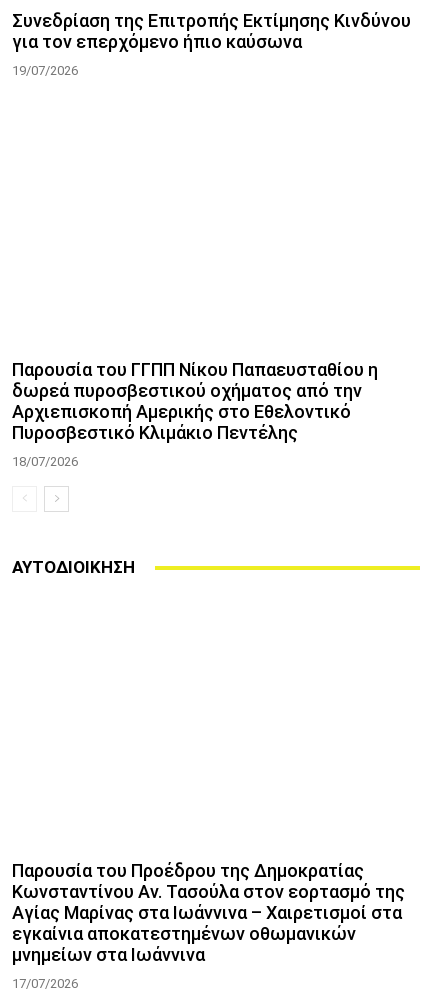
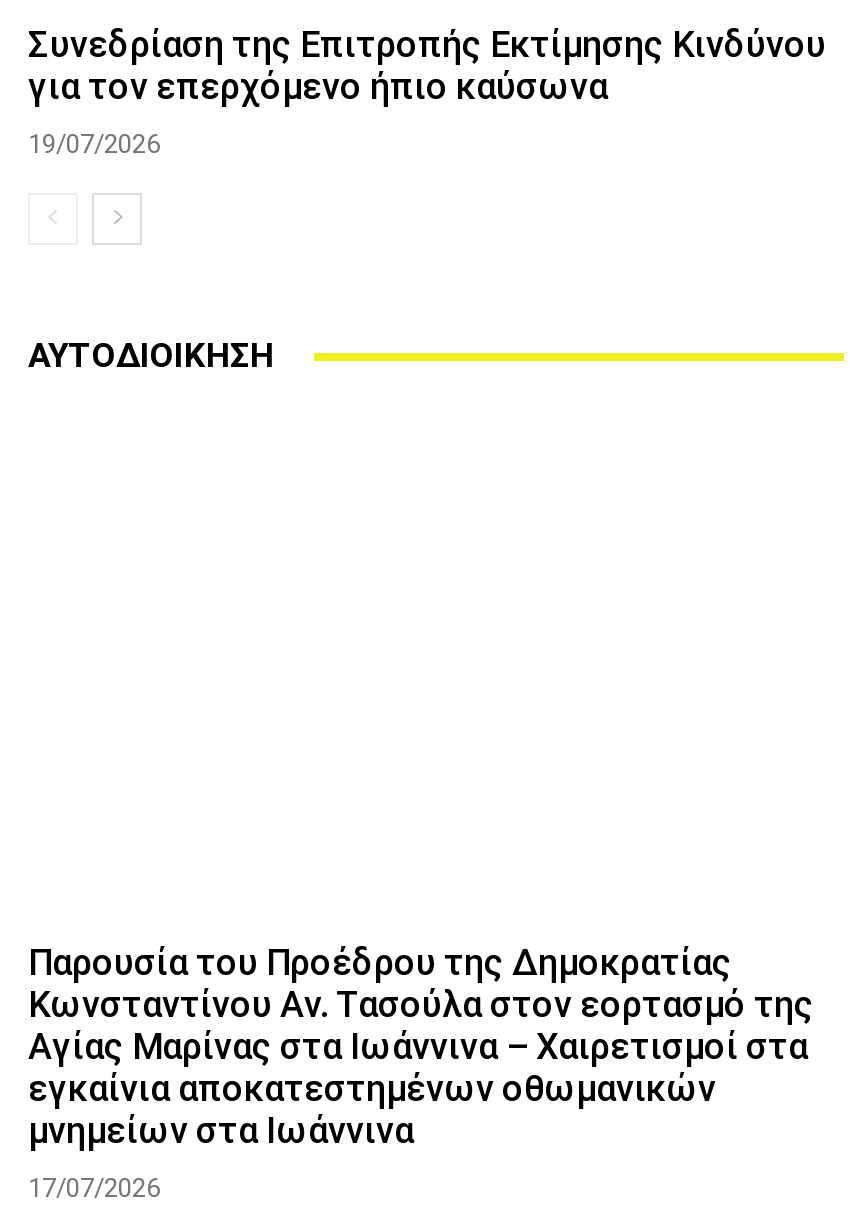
- Παρουσία του ΓΓΠΠ Νίκου Παπαευσταθίου η
- δωρεά πυροσβεστικού οχήματος από την
- Αρχιεπισκοπή Αμερικής στο Εθελοντικό
- Πυροσβεστικό Κλιμάκιο Πεντέλης
- 18/07/2026
